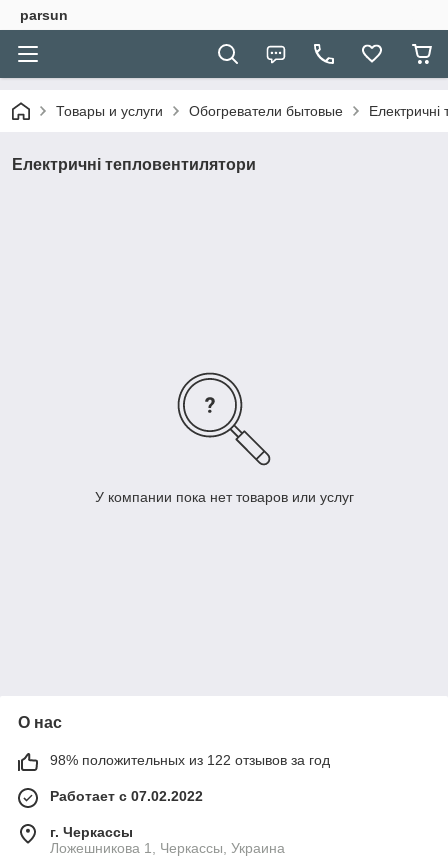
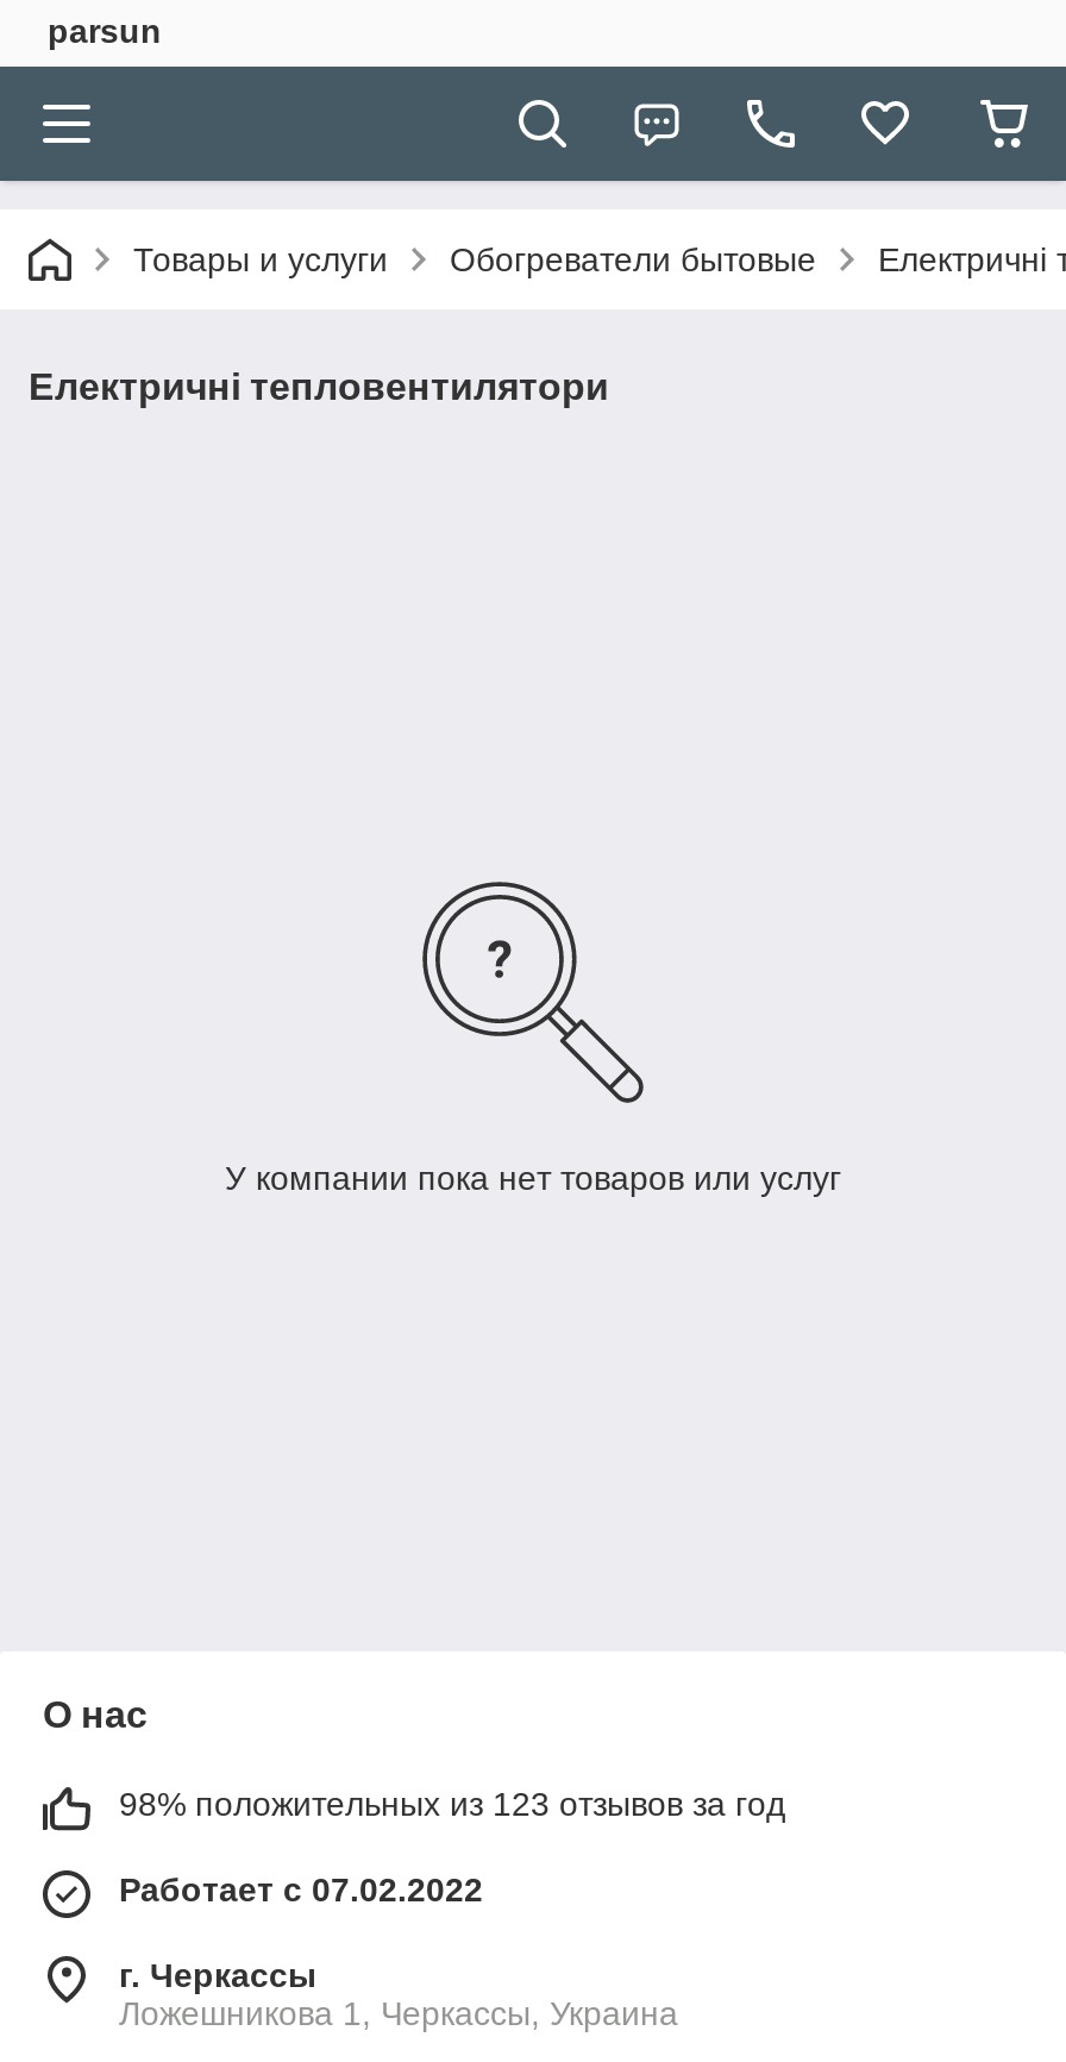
- 98% положительных из 122 отзывов за год
+ 98% положительных из 123 отзывов за год
